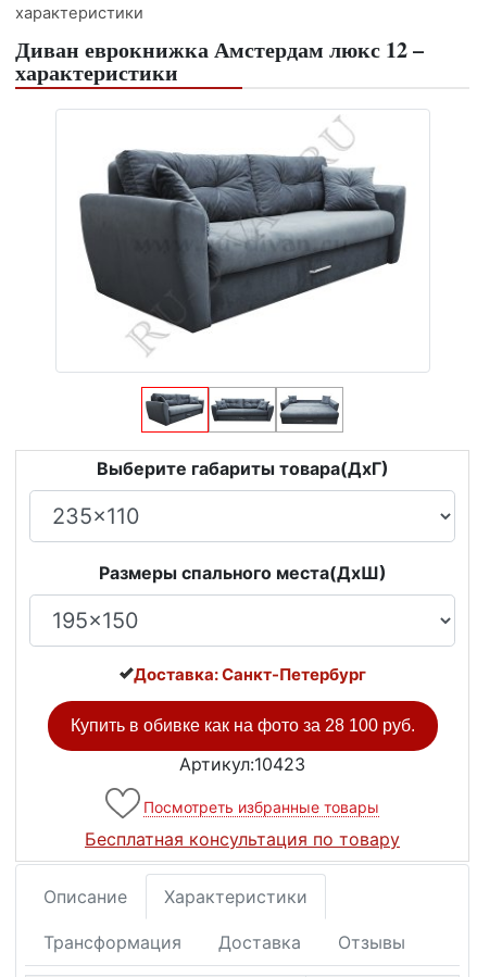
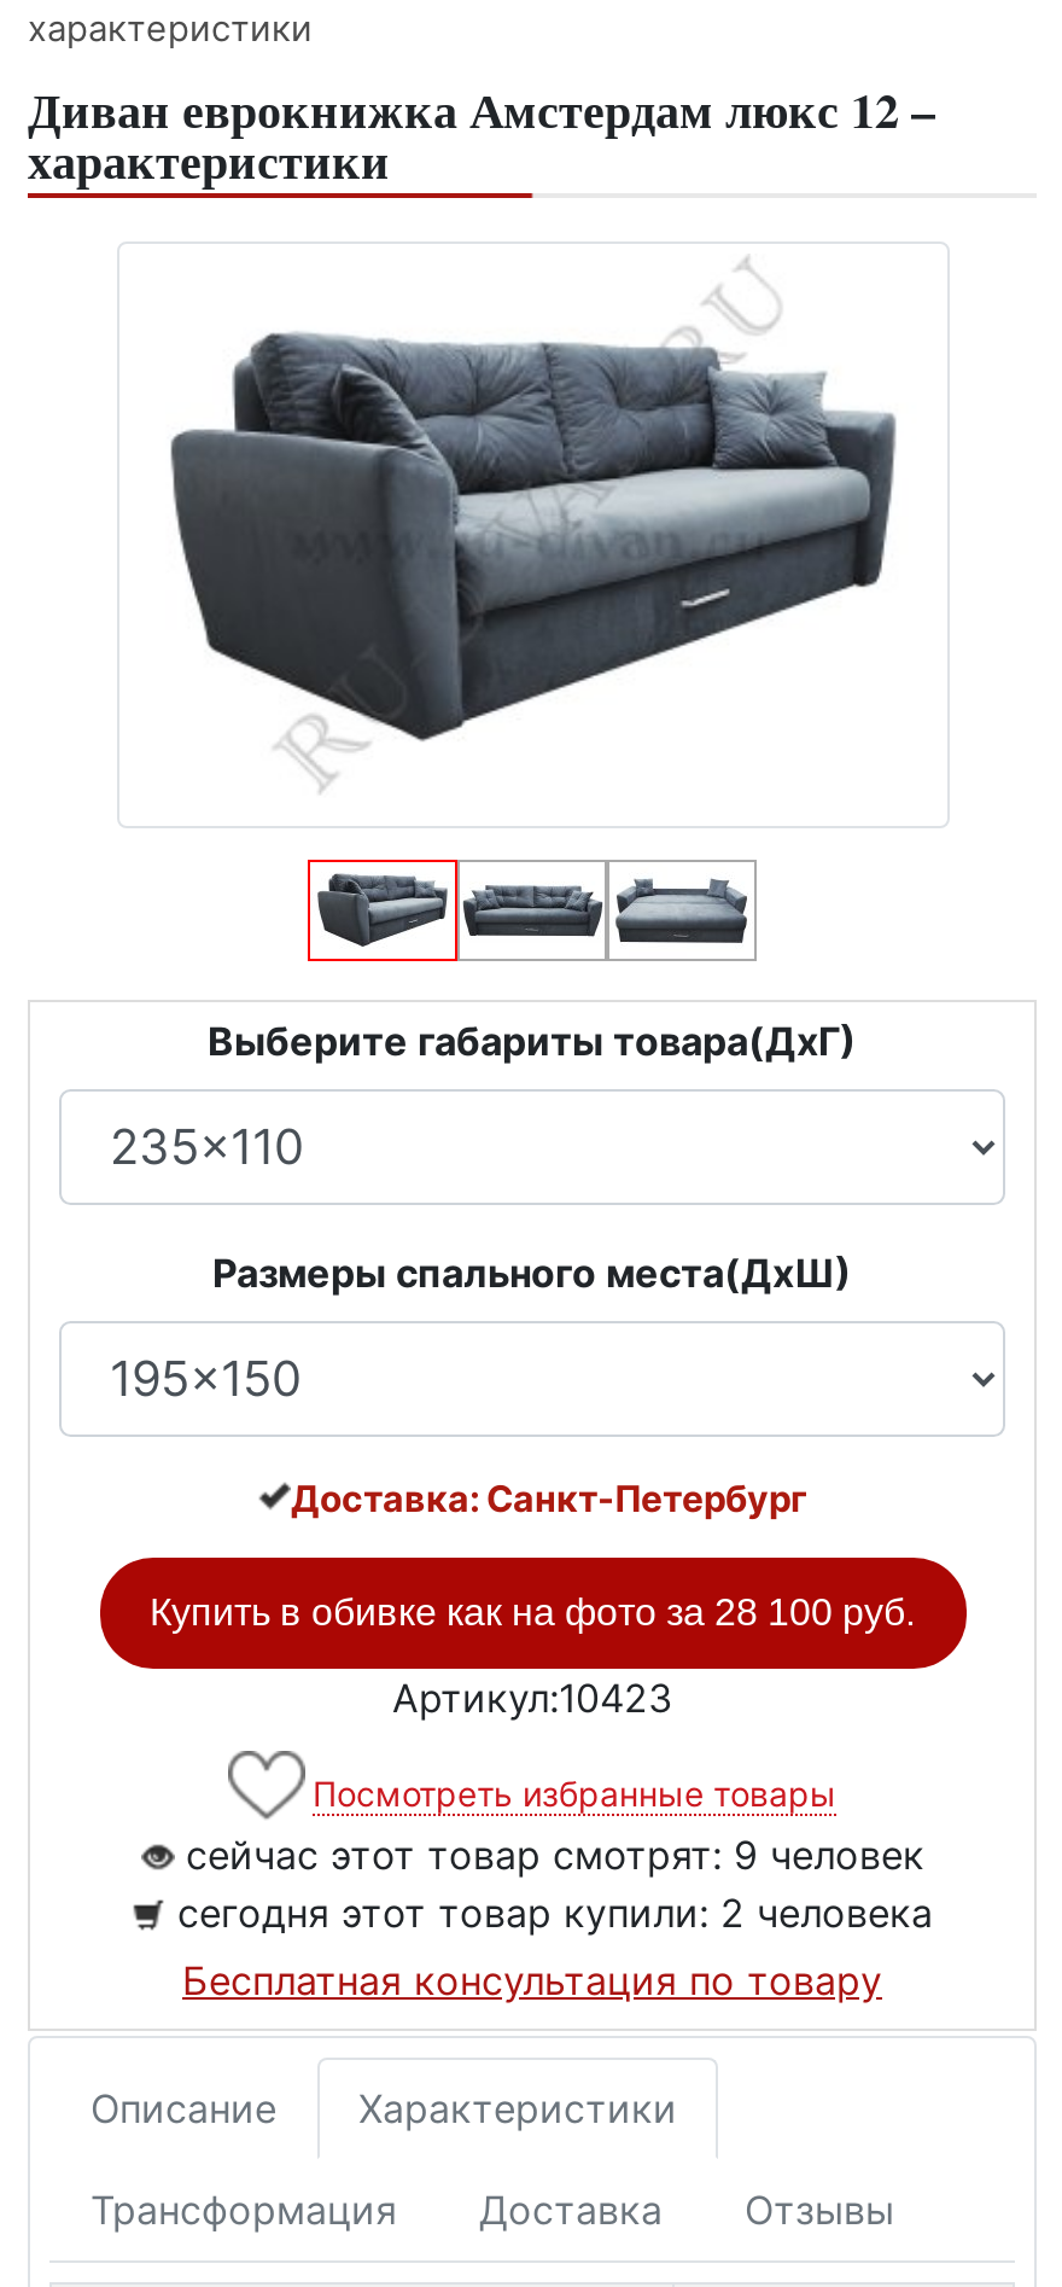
+ сейчас этот товар смотрят: 9 человек
+ сегодня этот товар купили: 2 человека
